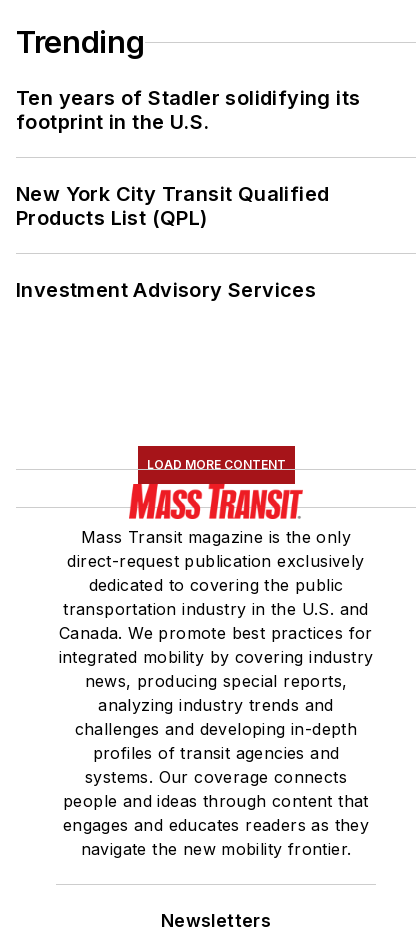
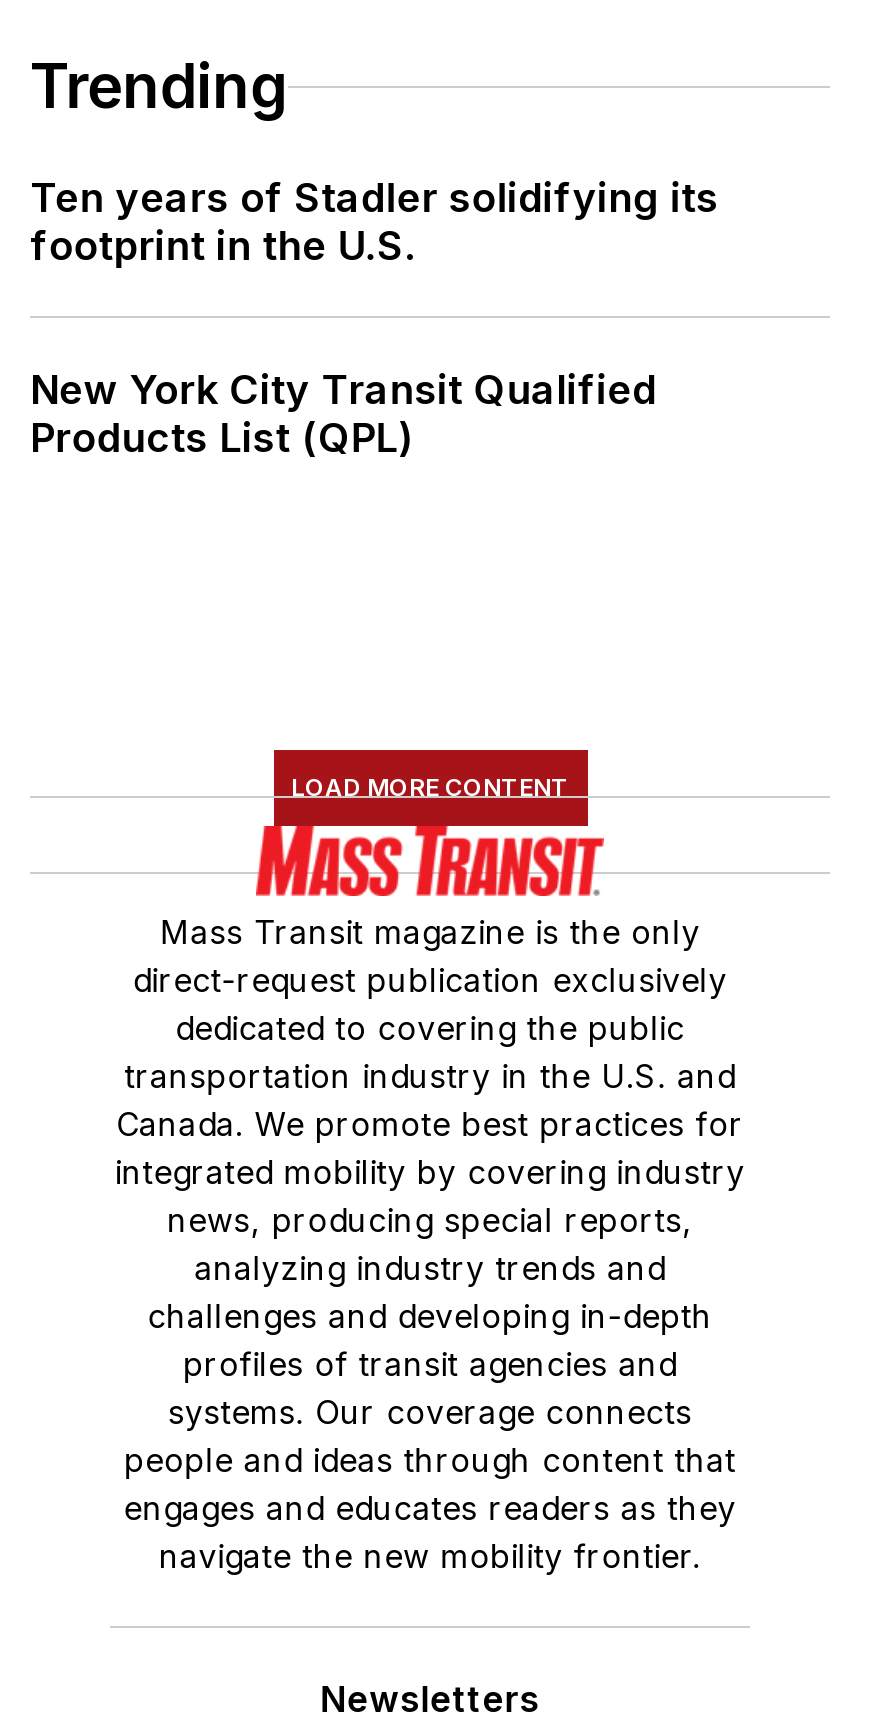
- Investment Advisory Services
